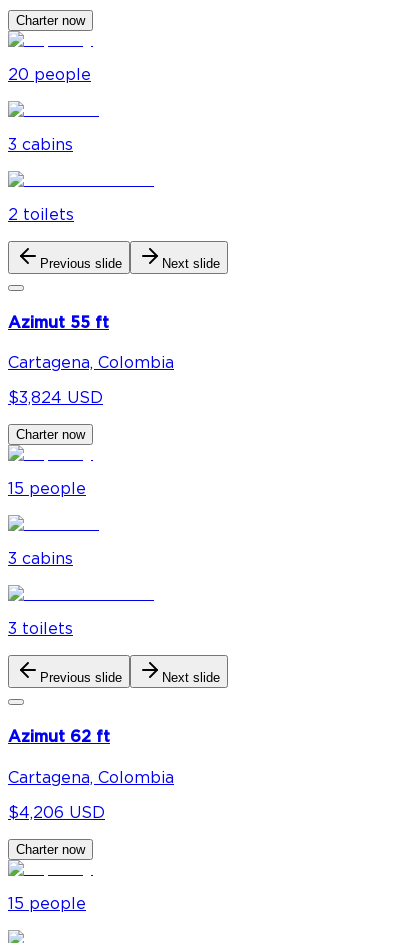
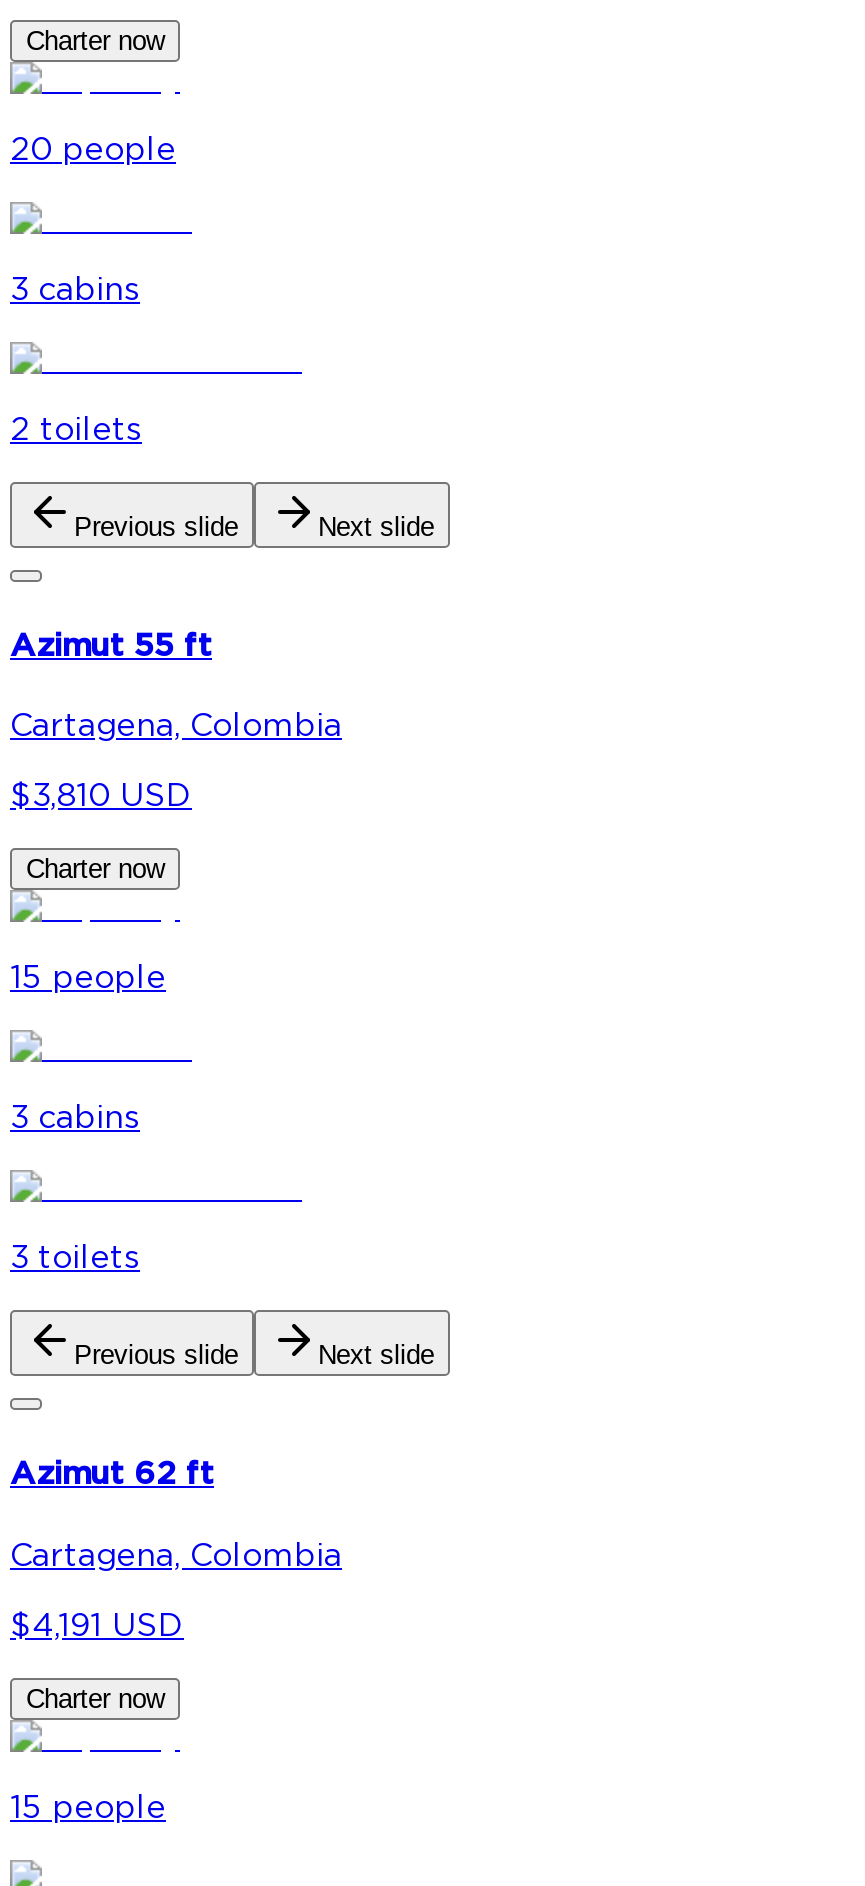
- $3,824 USD
+ $3,810 USD

- $4,206 USD
+ $4,191 USD
